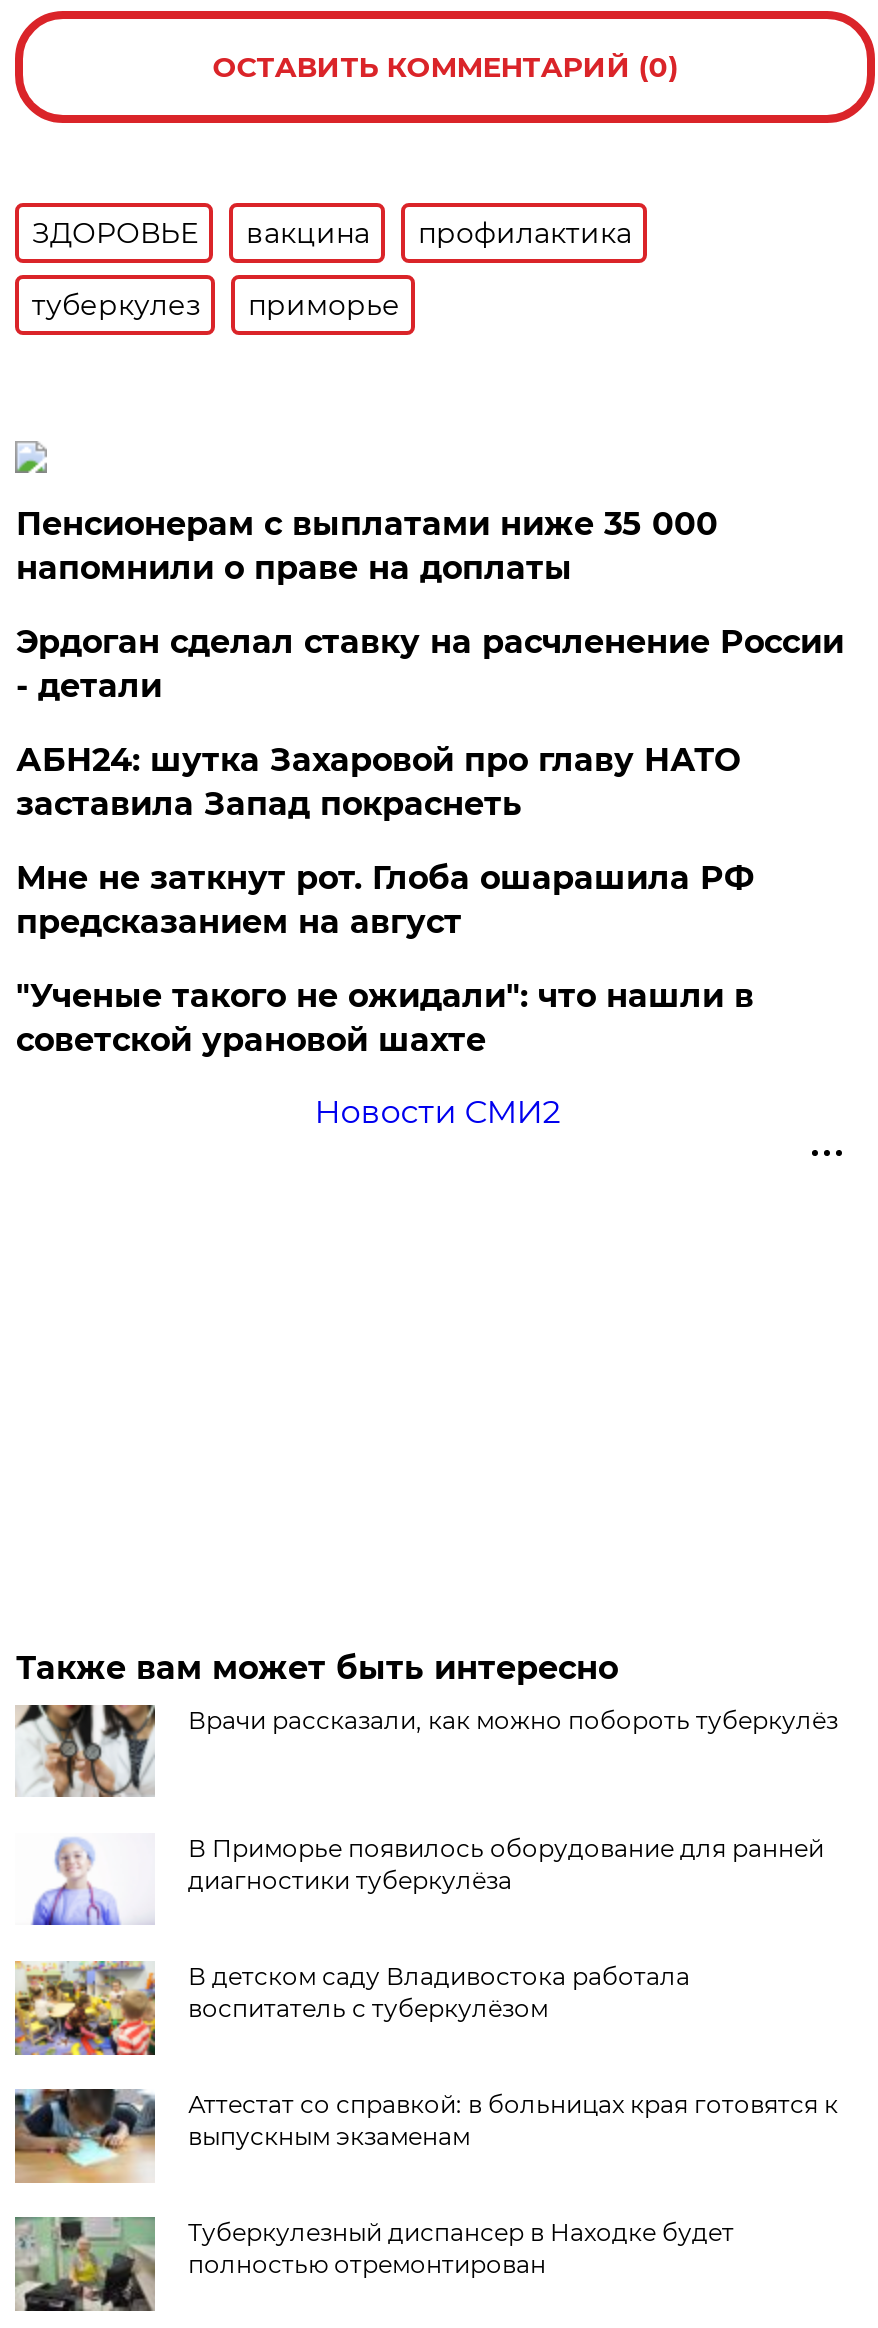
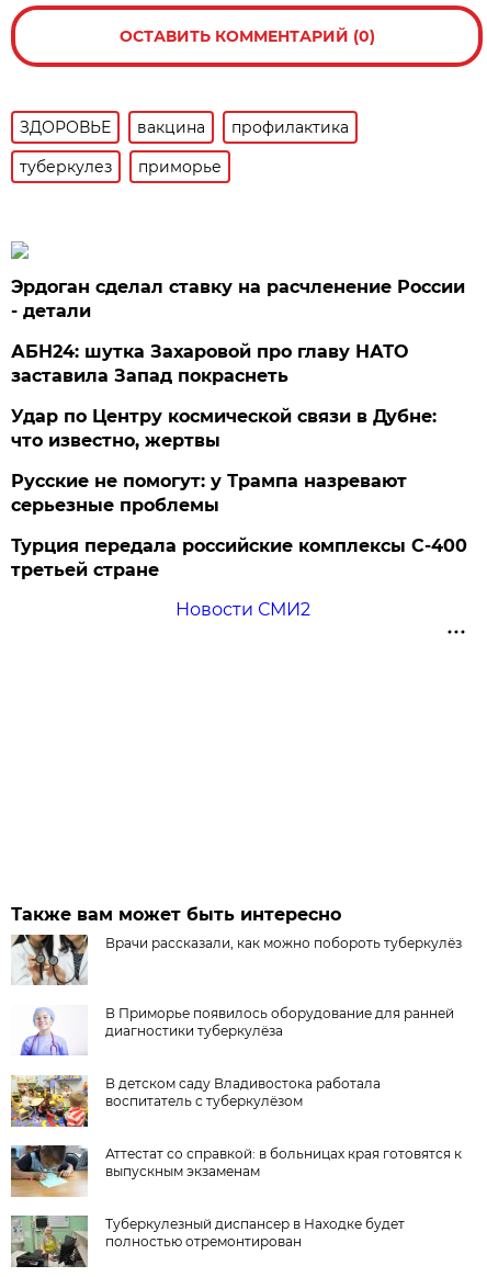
- Пенсионерам с выплатами ниже 35 000
- напомнили о праве на доплаты

moved up: Эрдоган сделал ставку на расчленение России | - детали | АБН24: шутка Захаровой про главу НАТО | заставила Запад покраснеть

- Мне не заткнут рот. Глоба ошарашила РФ
- предсказанием на август
- "Ученые такого не ожидали": что нашли в
- советской урановой шахте
+ Удар по Центру космической связи в Дубне:
+ что известно, жертвы
+ Русские не помогут: у Трампа назревают
+ серьезные проблемы
+ Турция передала российские комплексы С-400
+ третьей стране
